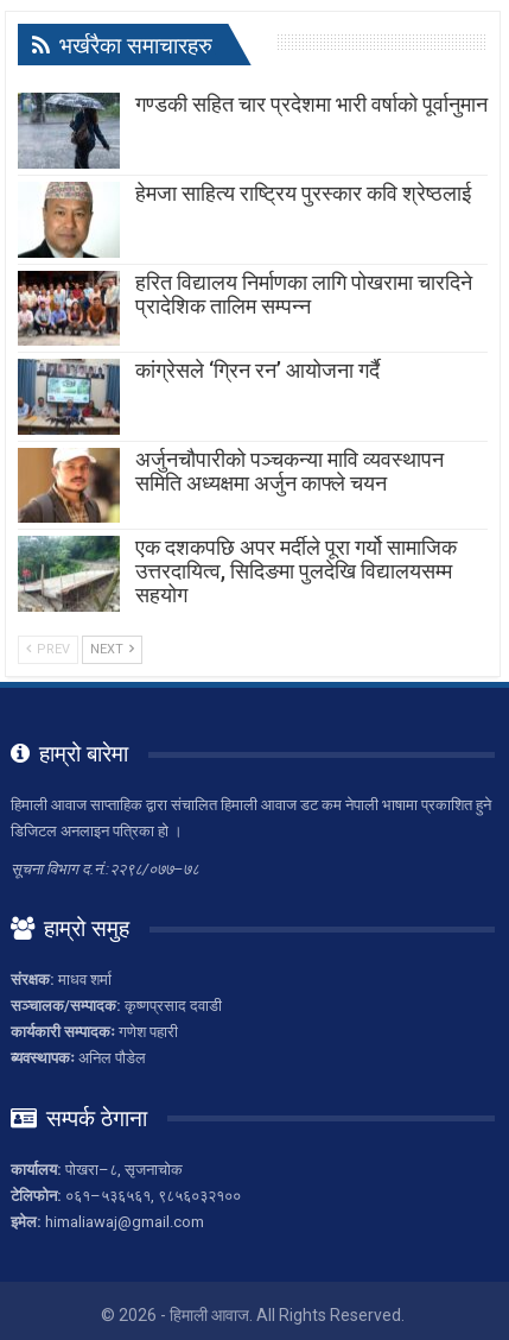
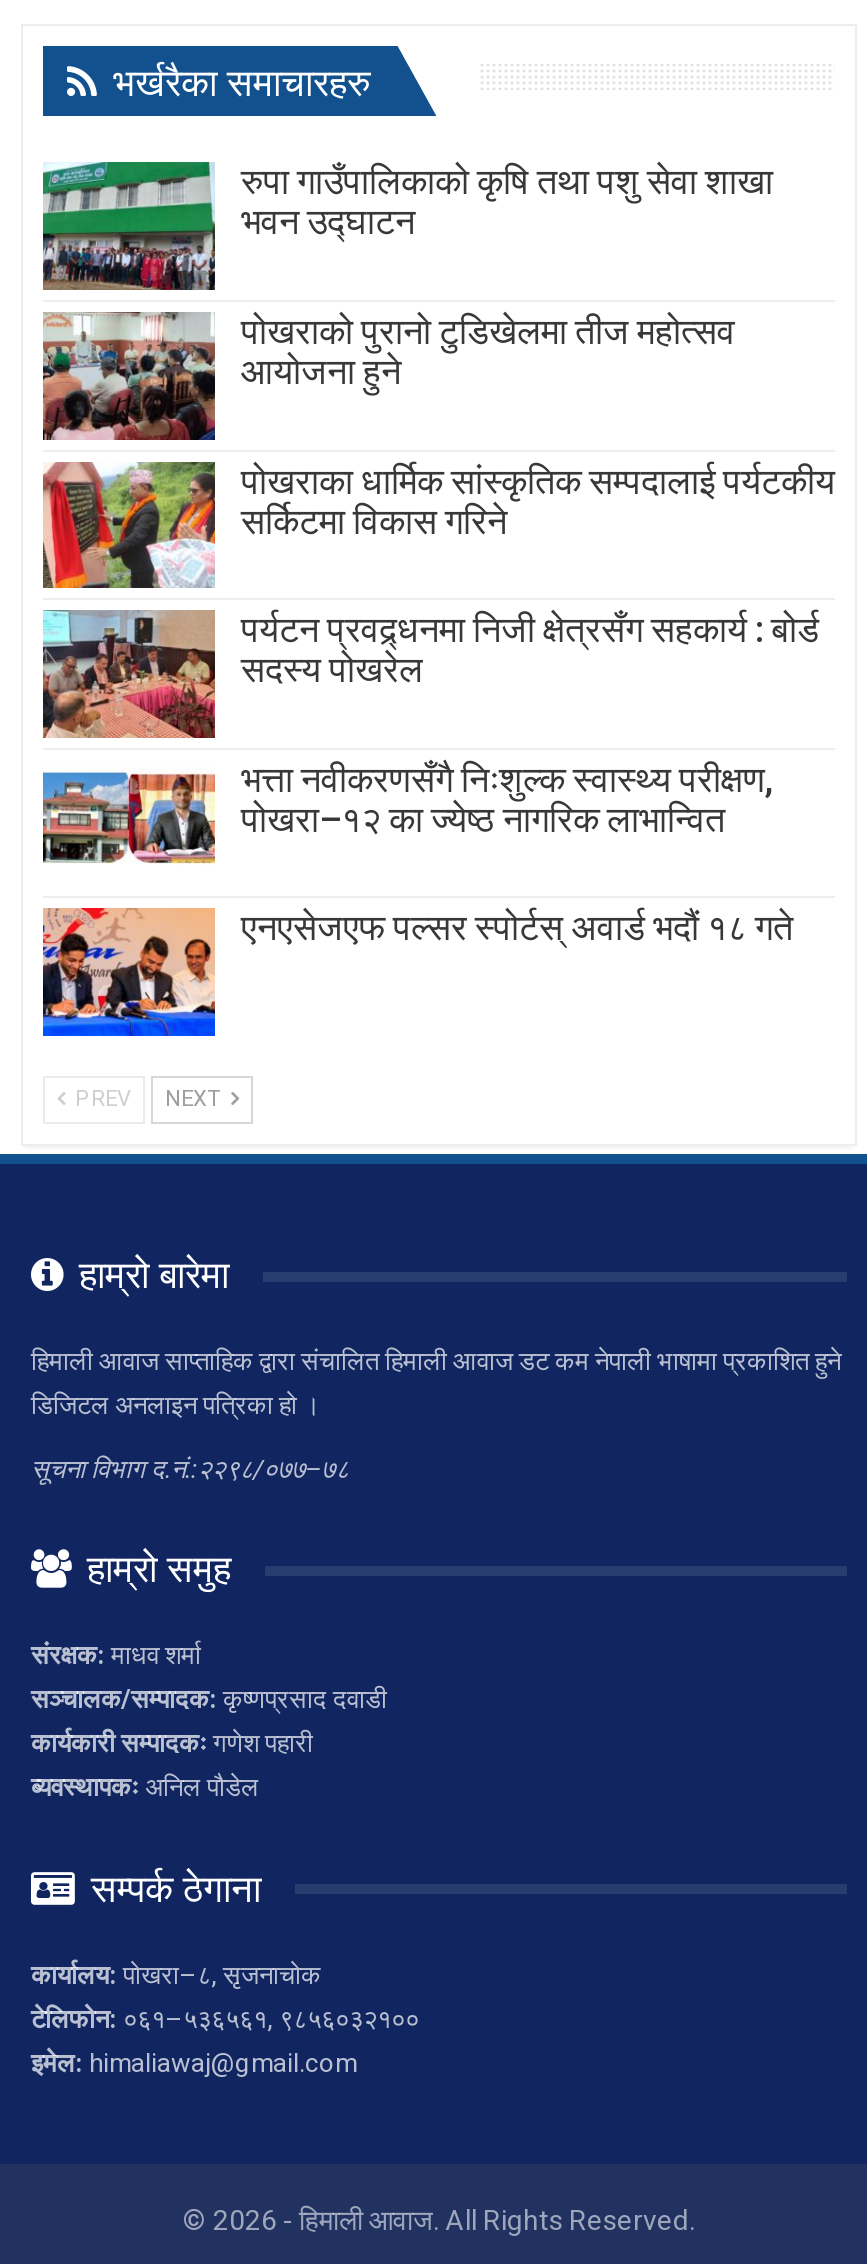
- [image]
- गण्डकी सहित चार प्रदेशमा भारी वर्षाको पूर्वानुमान
+ [image]
+ रुपा गाउँपालिकाको कृषि तथा पशु सेवा शाखा
+ भवन उद्घाटन

- [image]
- हेमजा साहित्य राष्ट्रिय पुरस्कार कवि श्रेष्ठलाई
+ [image]
+ पोखराको पुरानो टुडिखेलमा तीज महोत्सव
+ आयोजना हुने

- [image]
- हरित विद्यालय निर्माणका लागि पोखरामा चारदिने
- प्रादेशिक तालिम सम्पन्न
+ [image]
+ पोखराका धार्मिक सांस्कृतिक सम्पदालाई पर्यटकीय
+ सर्किटमा विकास गरिने

- [image]
- कांग्रेसले ‘ग्रिन रन’ आयोजना गर्दै
+ [image]
+ पर्यटन प्रवद्र्धनमा निजी क्षेत्रसँग सहकार्य : बोर्ड
+ सदस्य पोखरेल

- [image]
- अर्जुनचौपारीको पञ्चकन्या मावि व्यवस्थापन
- समिति अध्यक्षमा अर्जुन काफ्ले चयन
+ [image]
+ भत्ता नवीकरणसँगै निःशुल्क स्वास्थ्य परीक्षण,
+ पोखरा–१२ का ज्येष्ठ नागरिक लाभान्वित

- [image]
- एक दशकपछि अपर मर्दीले पूरा गर्यो सामाजिक
- उत्तरदायित्व, सिदिङमा पुलदेखि विद्यालयसम्म
- सहयोग
+ [image]
+ एनएसेजएफ पल्सर स्पोर्टस् अवार्ड भदौं १८ गते
